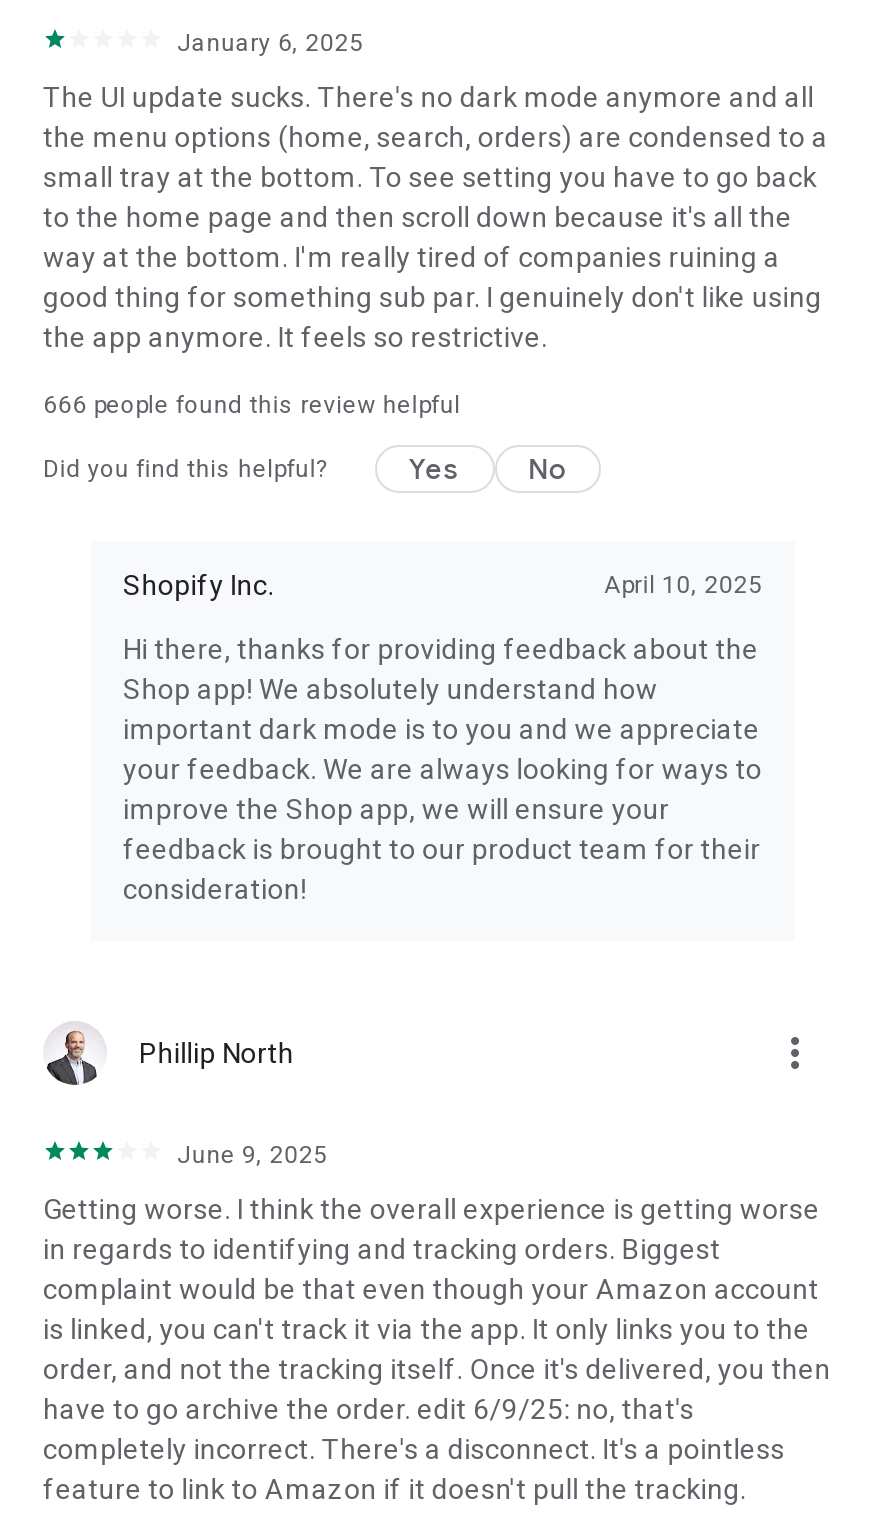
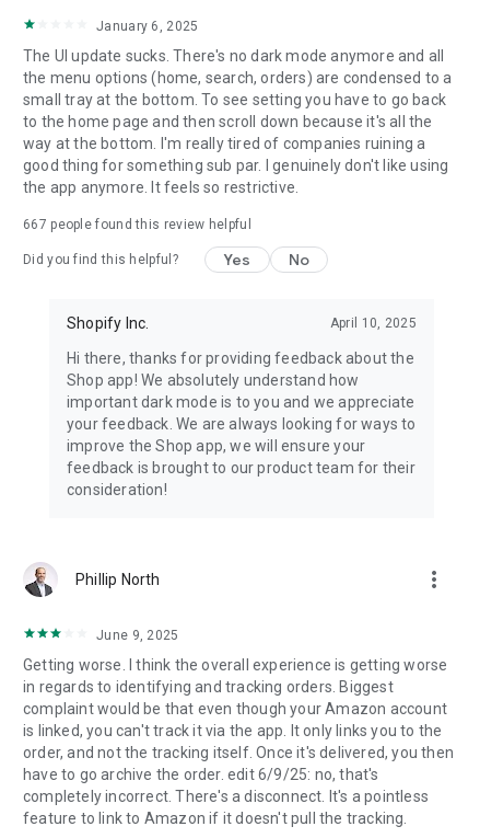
- 666 people found this review helpful
+ 667 people found this review helpful
